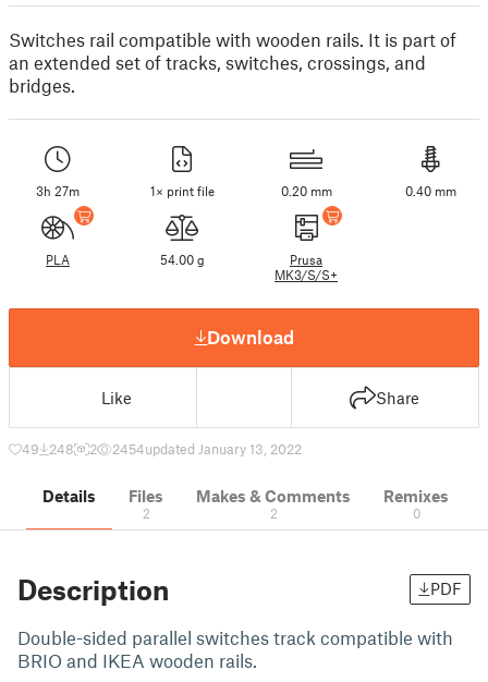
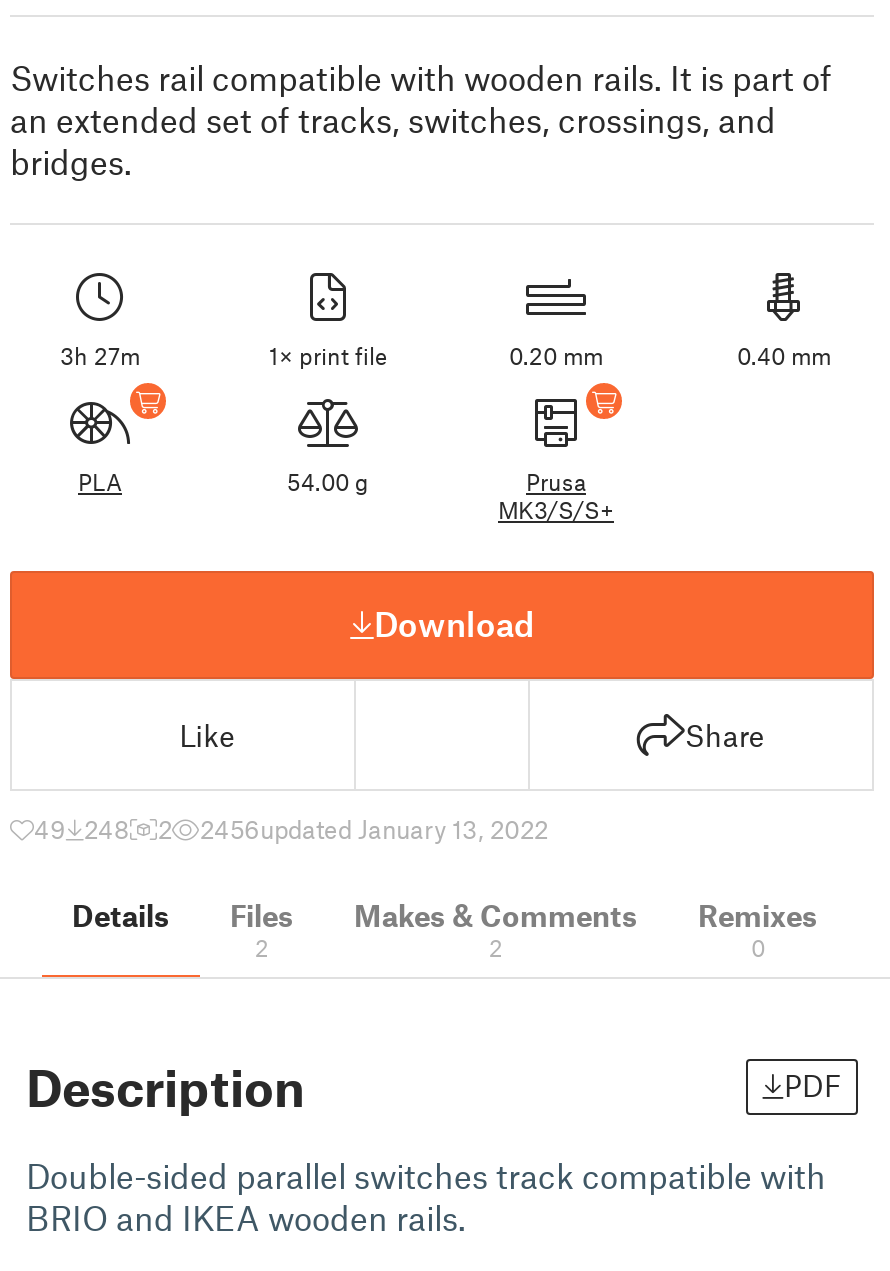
- 2454updated January 13, 2022
+ 2456updated January 13, 2022
